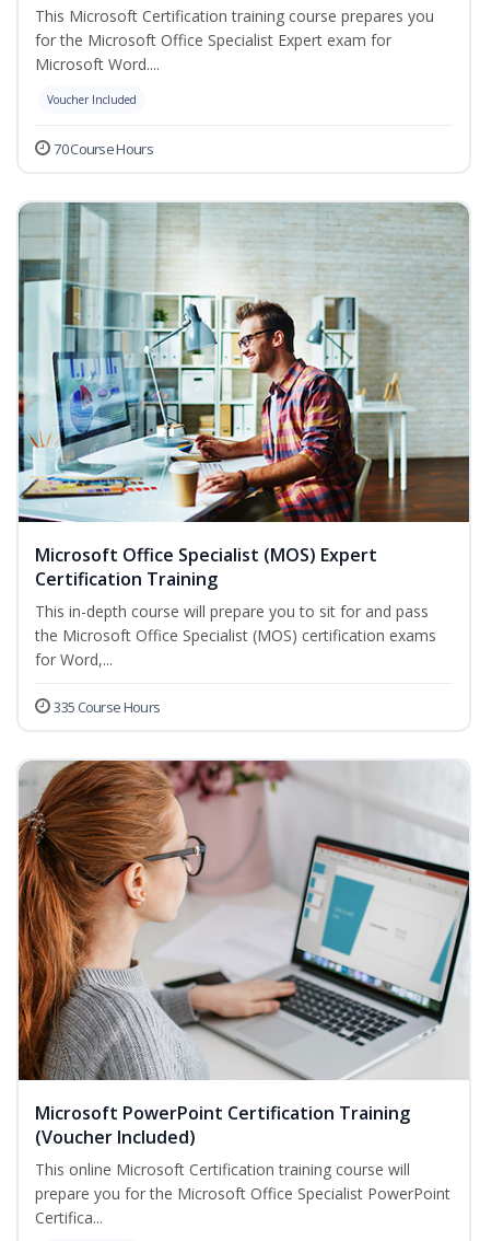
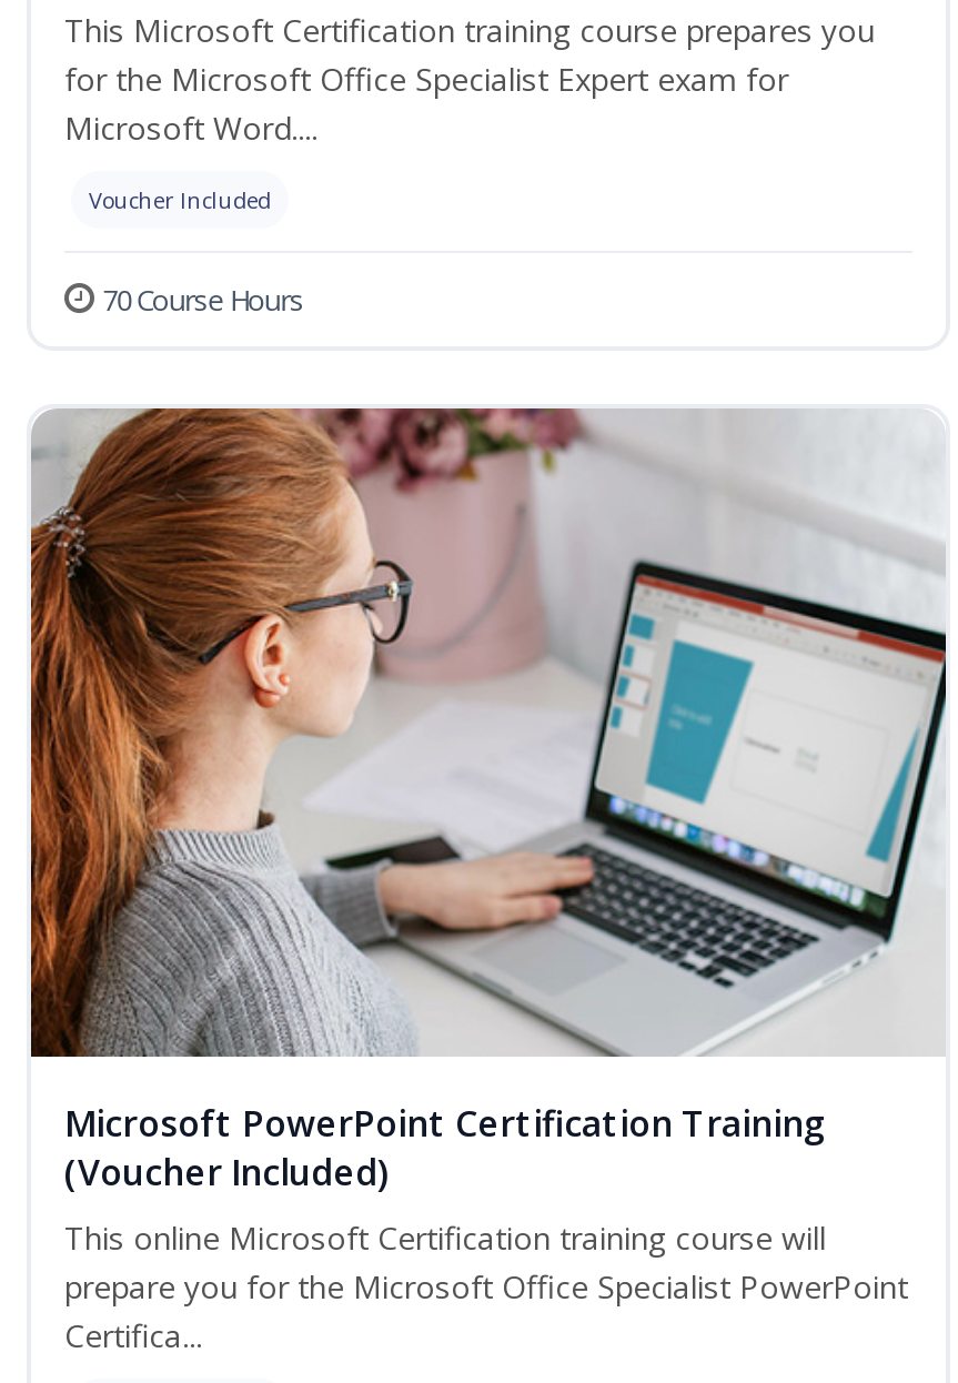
- [image]
- Microsoft Office Specialist (MOS) Expert
- Certification Training
- This in-depth course will prepare you to sit for and pass
- the Microsoft Office Specialist (MOS) certification exams
- for Word,...
- 335 Course Hours
